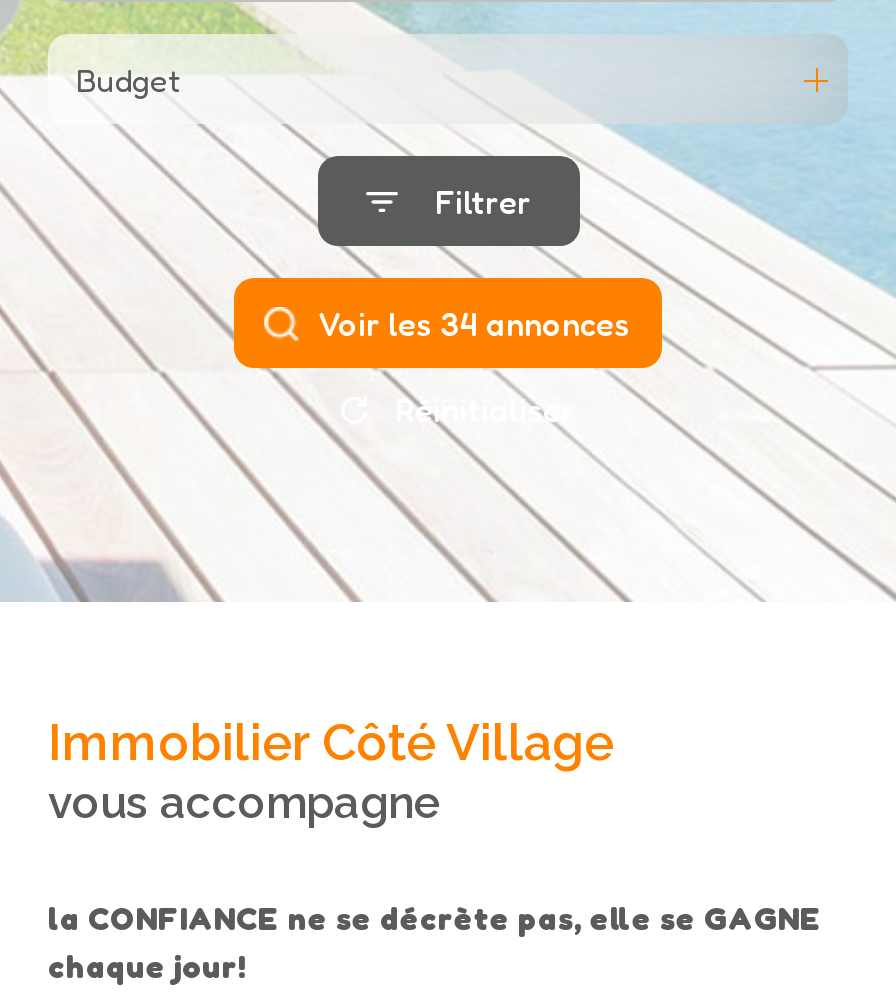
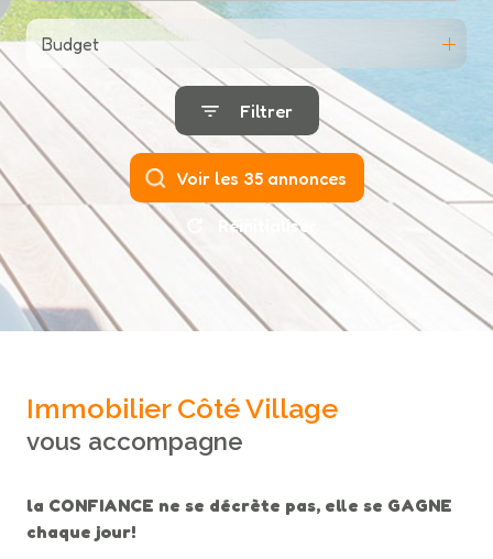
- Voir les 34 annonces
+ Voir les 35 annonces
